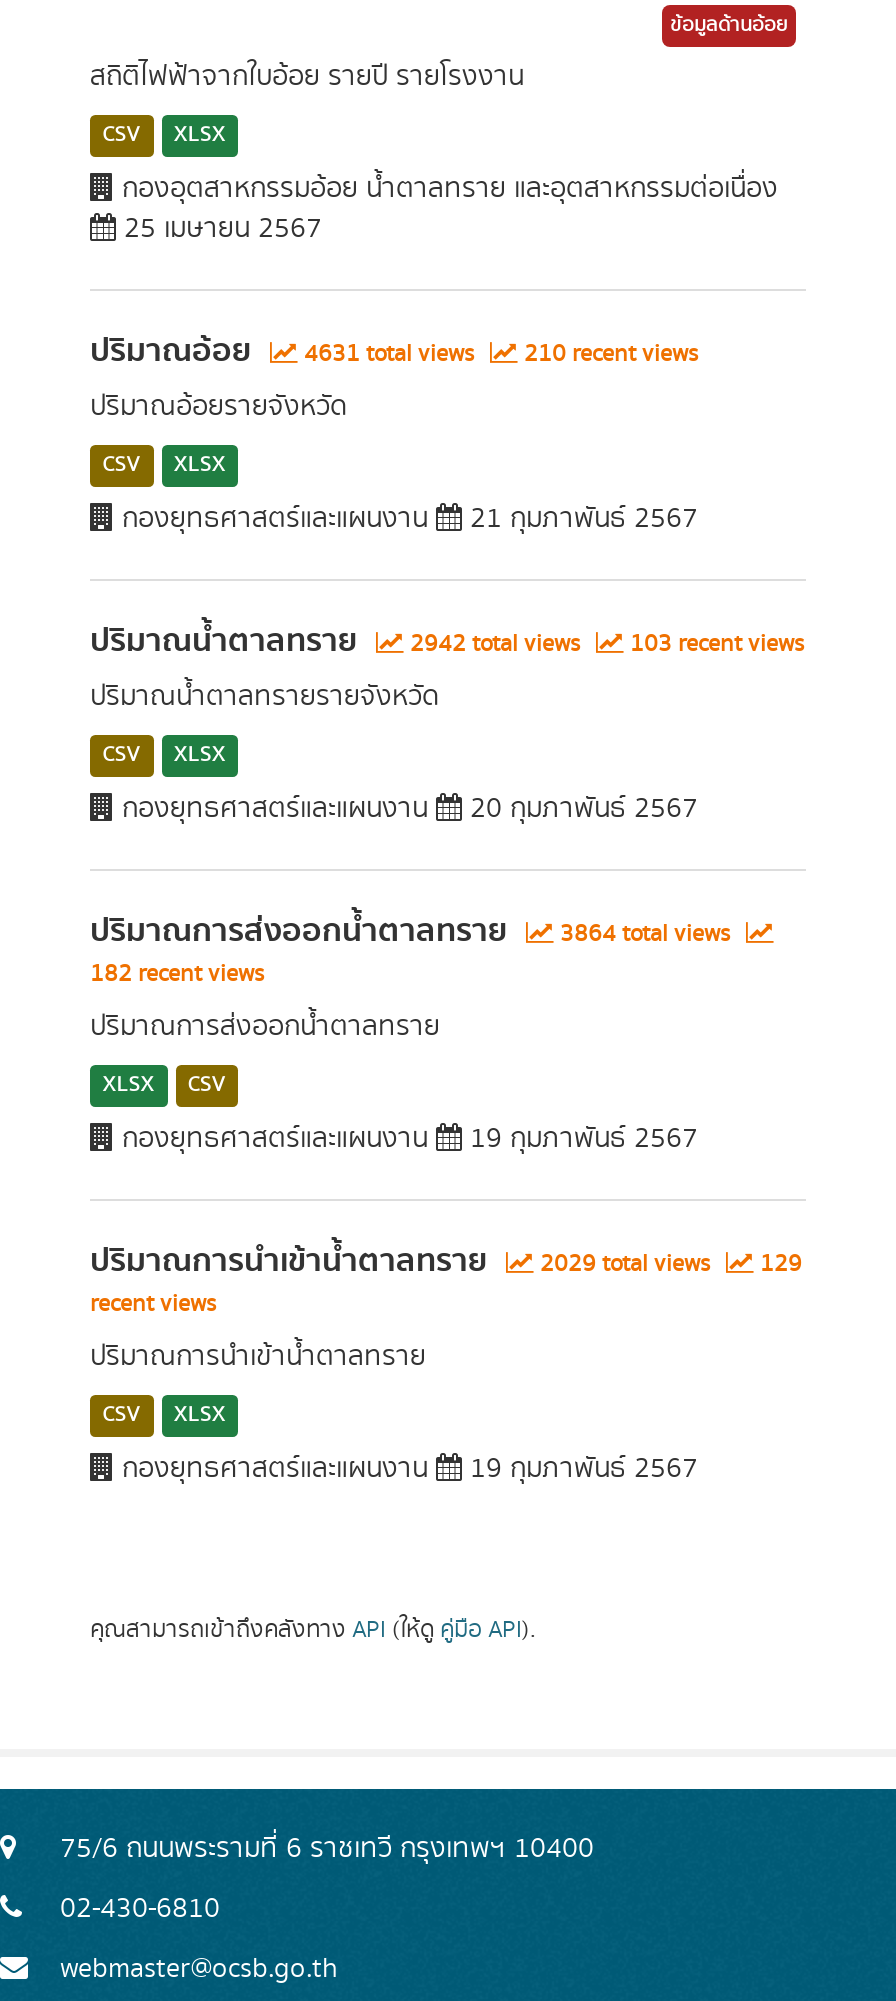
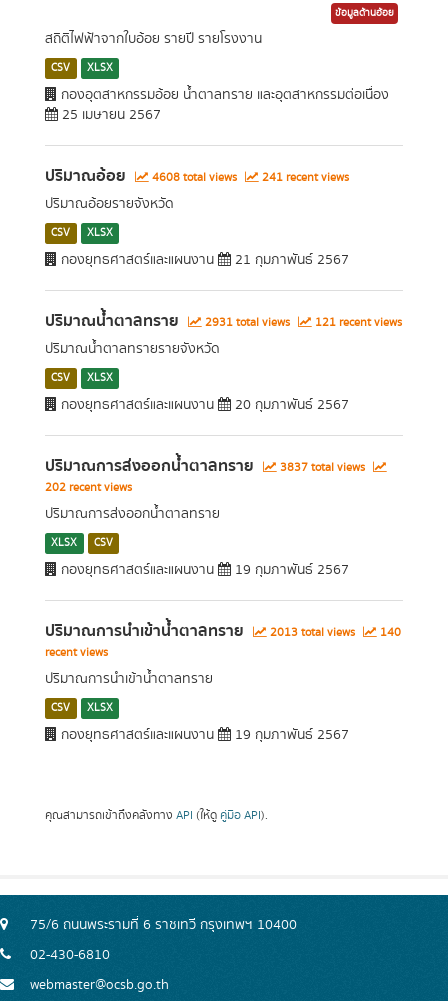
- 4631 total views
+ 4608 total views

- 210 recent views
+ 241 recent views

- 2942 total views
+ 2931 total views

- 103 recent views
+ 121 recent views

- ปริมาณการส่งออกน้ำตาลทราย 3864 total views
+ ปริมาณการส่งออกน้ำตาลทราย 3837 total views

- 182 recent views
+ 202 recent views

- 2029 total views
+ 2013 total views

- 129
+ 140
